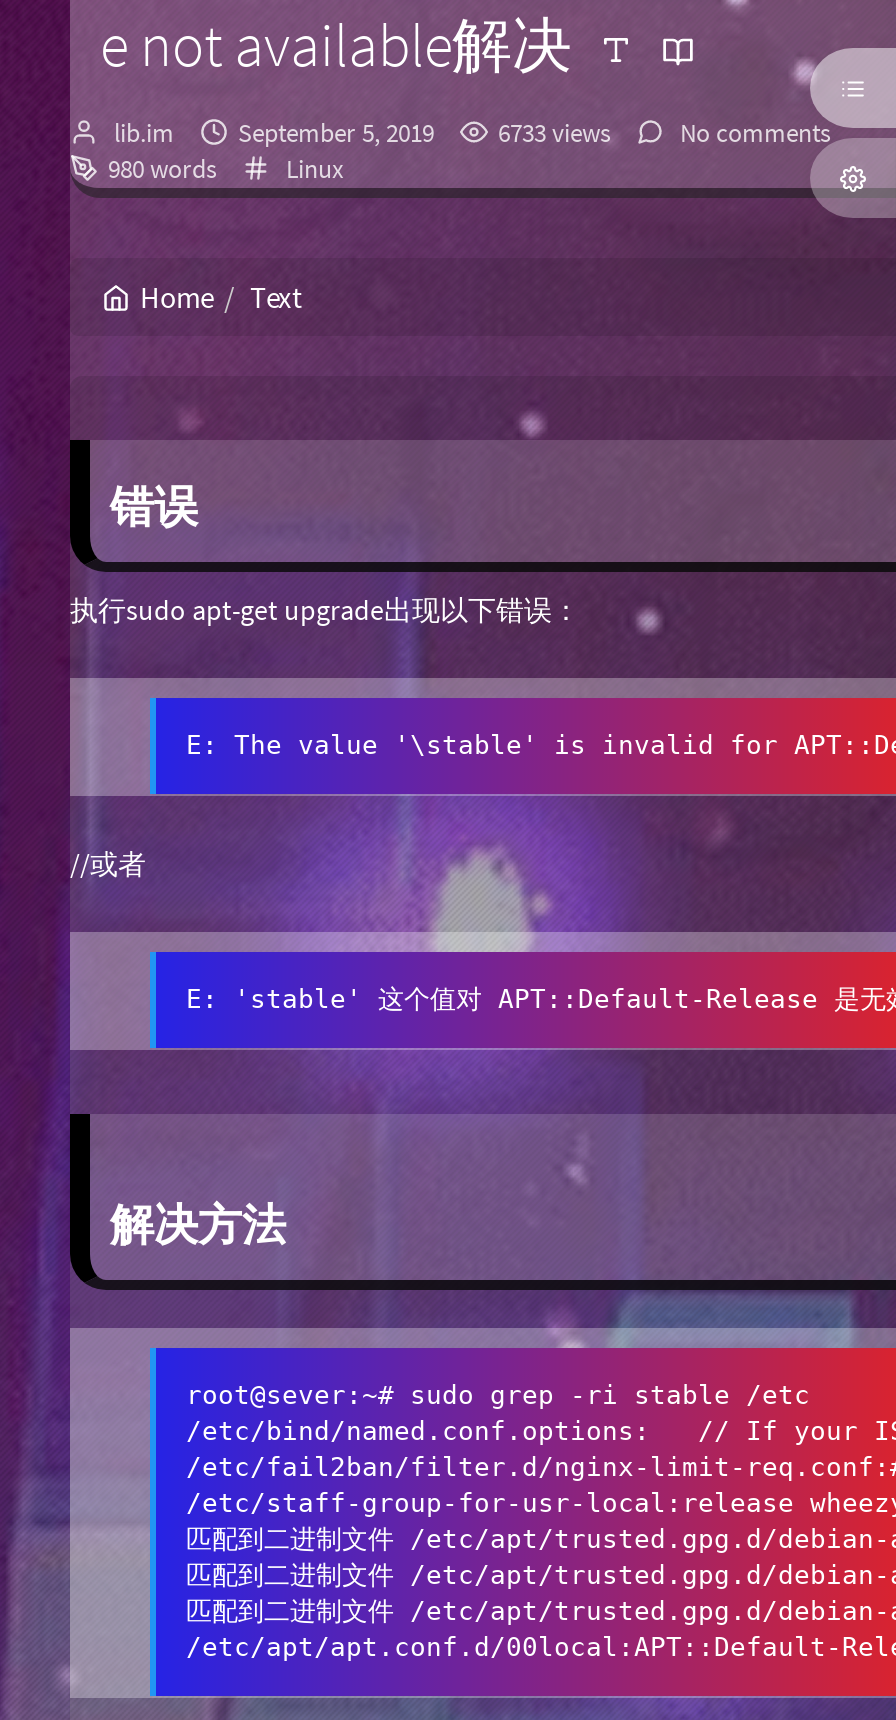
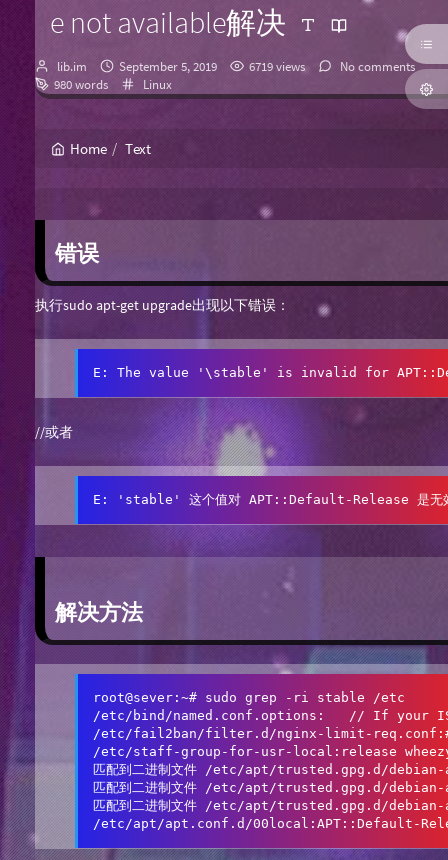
- 6733 views
+ 6719 views
